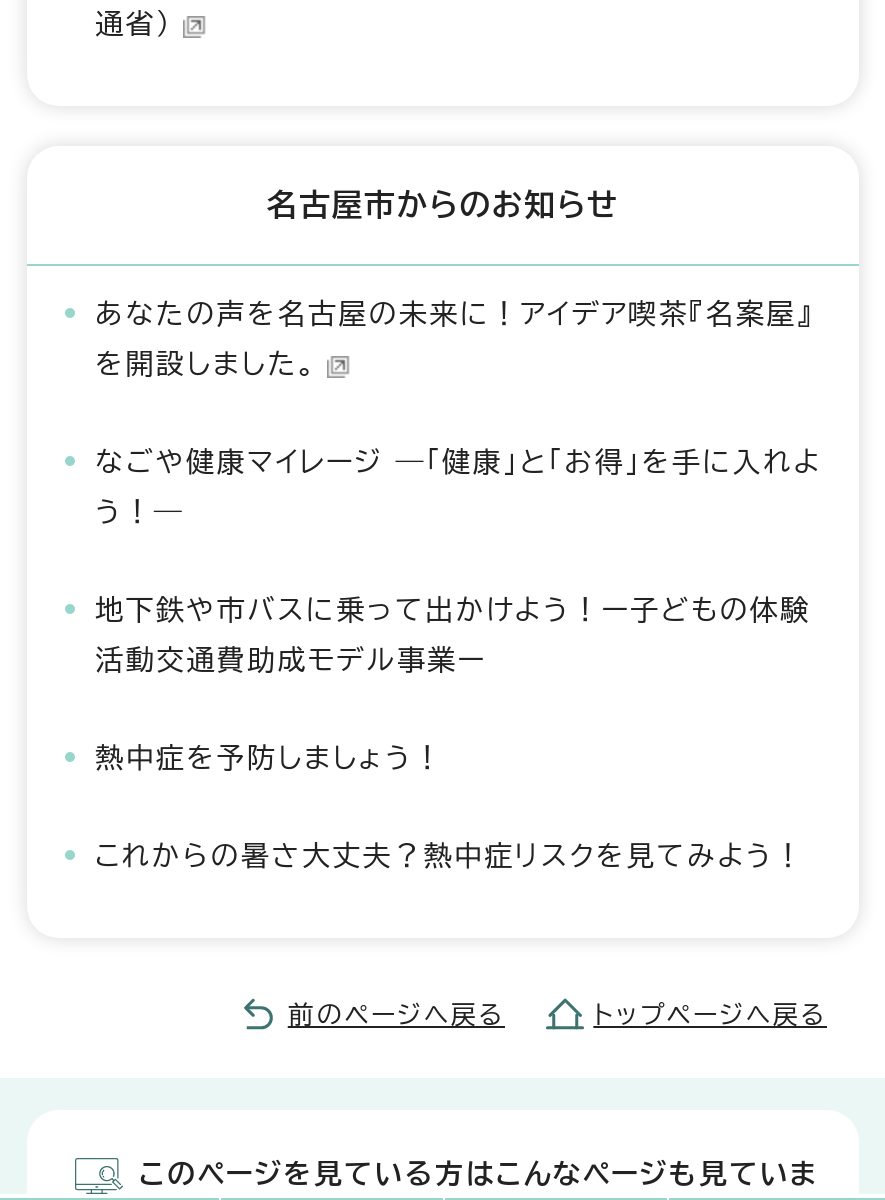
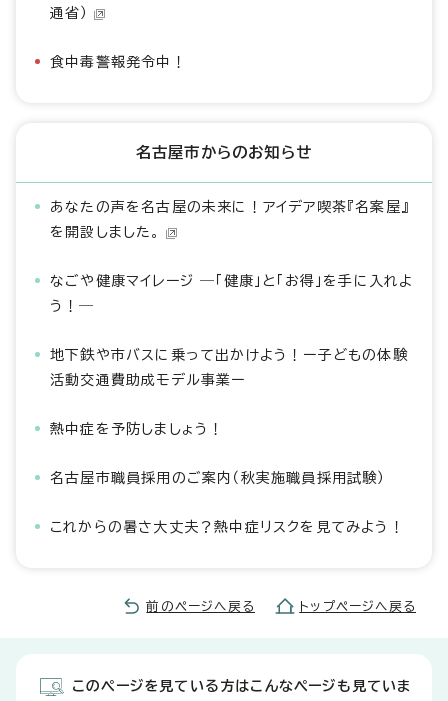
+ 食中毒警報発令中！

+ 名古屋市職員採用のご案内（秋実施職員採用試験）
